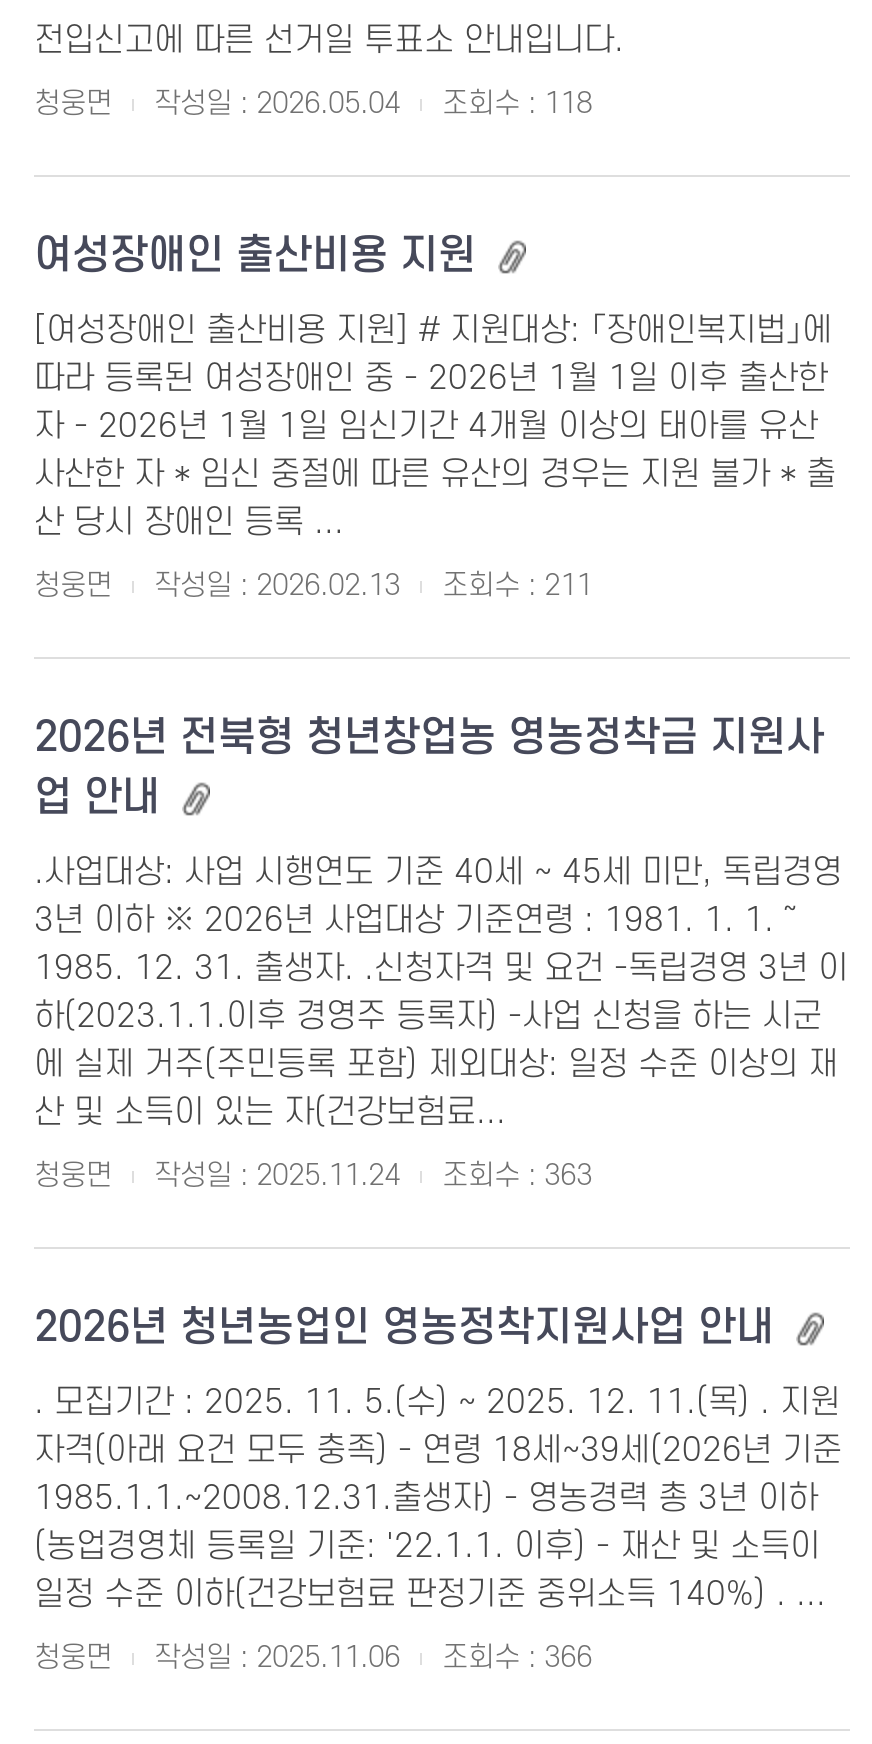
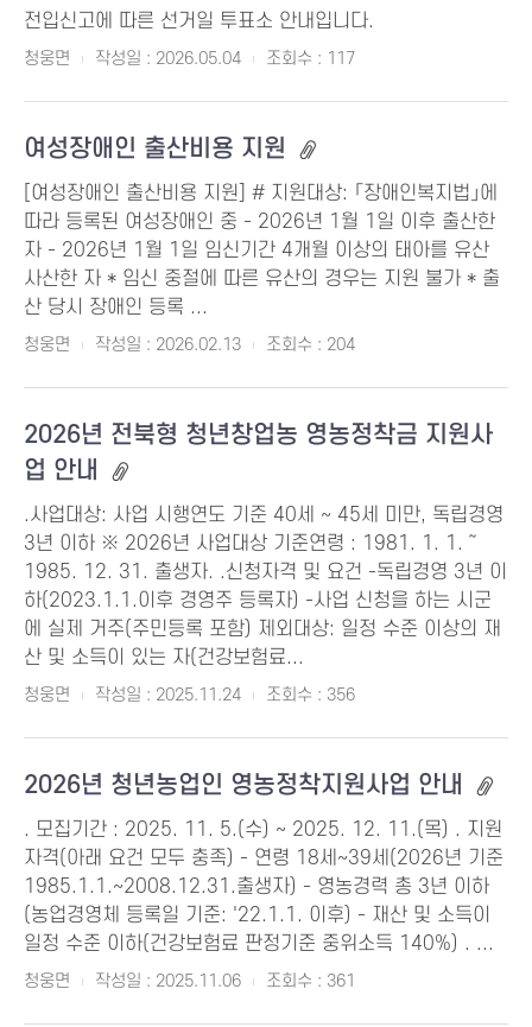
- 조회수 : 118
+ 조회수 : 117

- 조회수 : 211
+ 조회수 : 204

- 조회수 : 363
+ 조회수 : 356

- 조회수 : 366
+ 조회수 : 361
